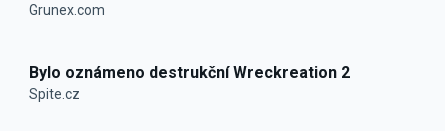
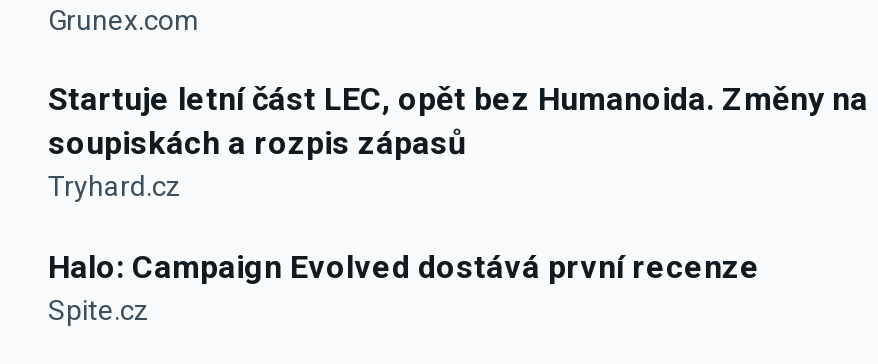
- Bylo oznámeno destrukční Wreckreation 2
+ Startuje letní část LEC, opět bez Humanoida. Změny na
+ soupiskách a rozpis zápasů
+ Tryhard.cz
+ Halo: Campaign Evolved dostává první recenze
